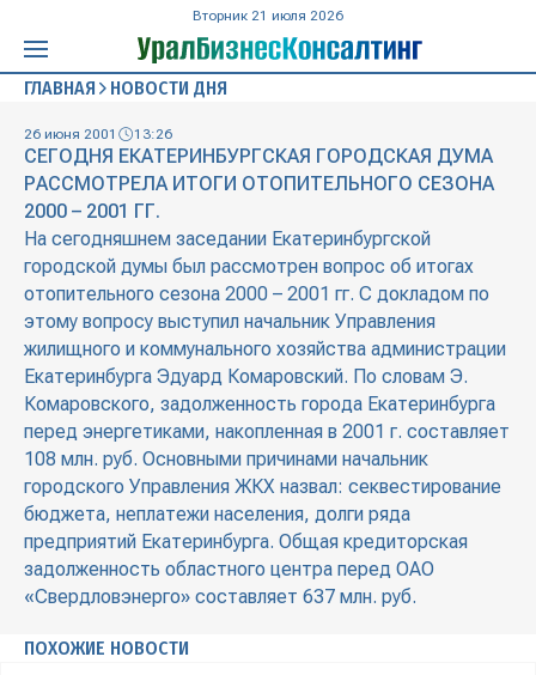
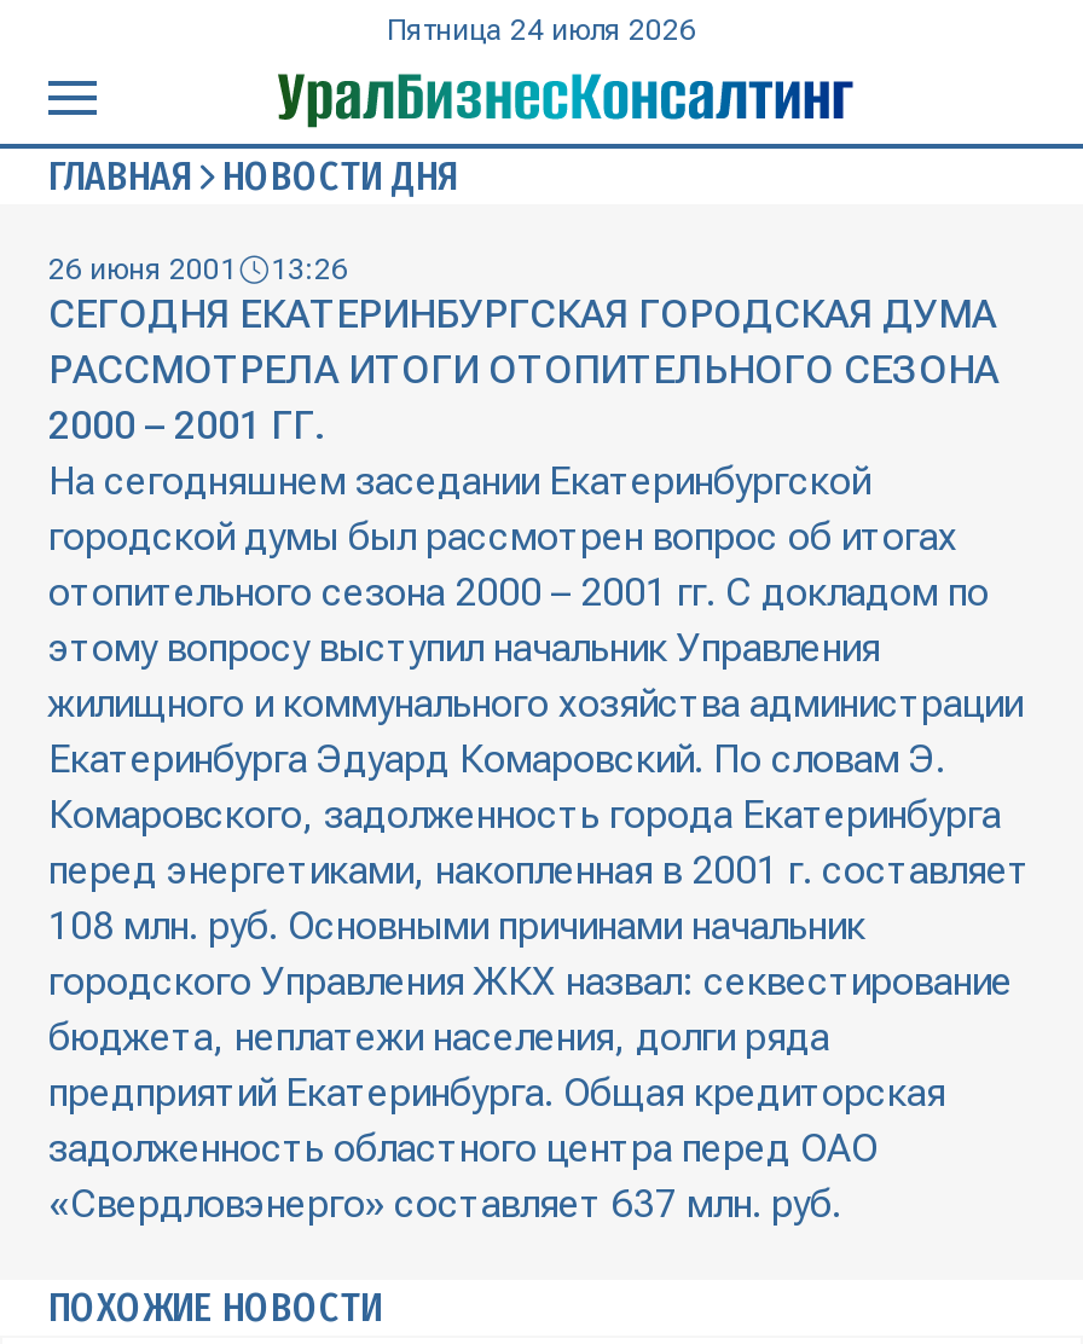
- Вторник 21 июля 2026
+ Пятница 24 июля 2026
